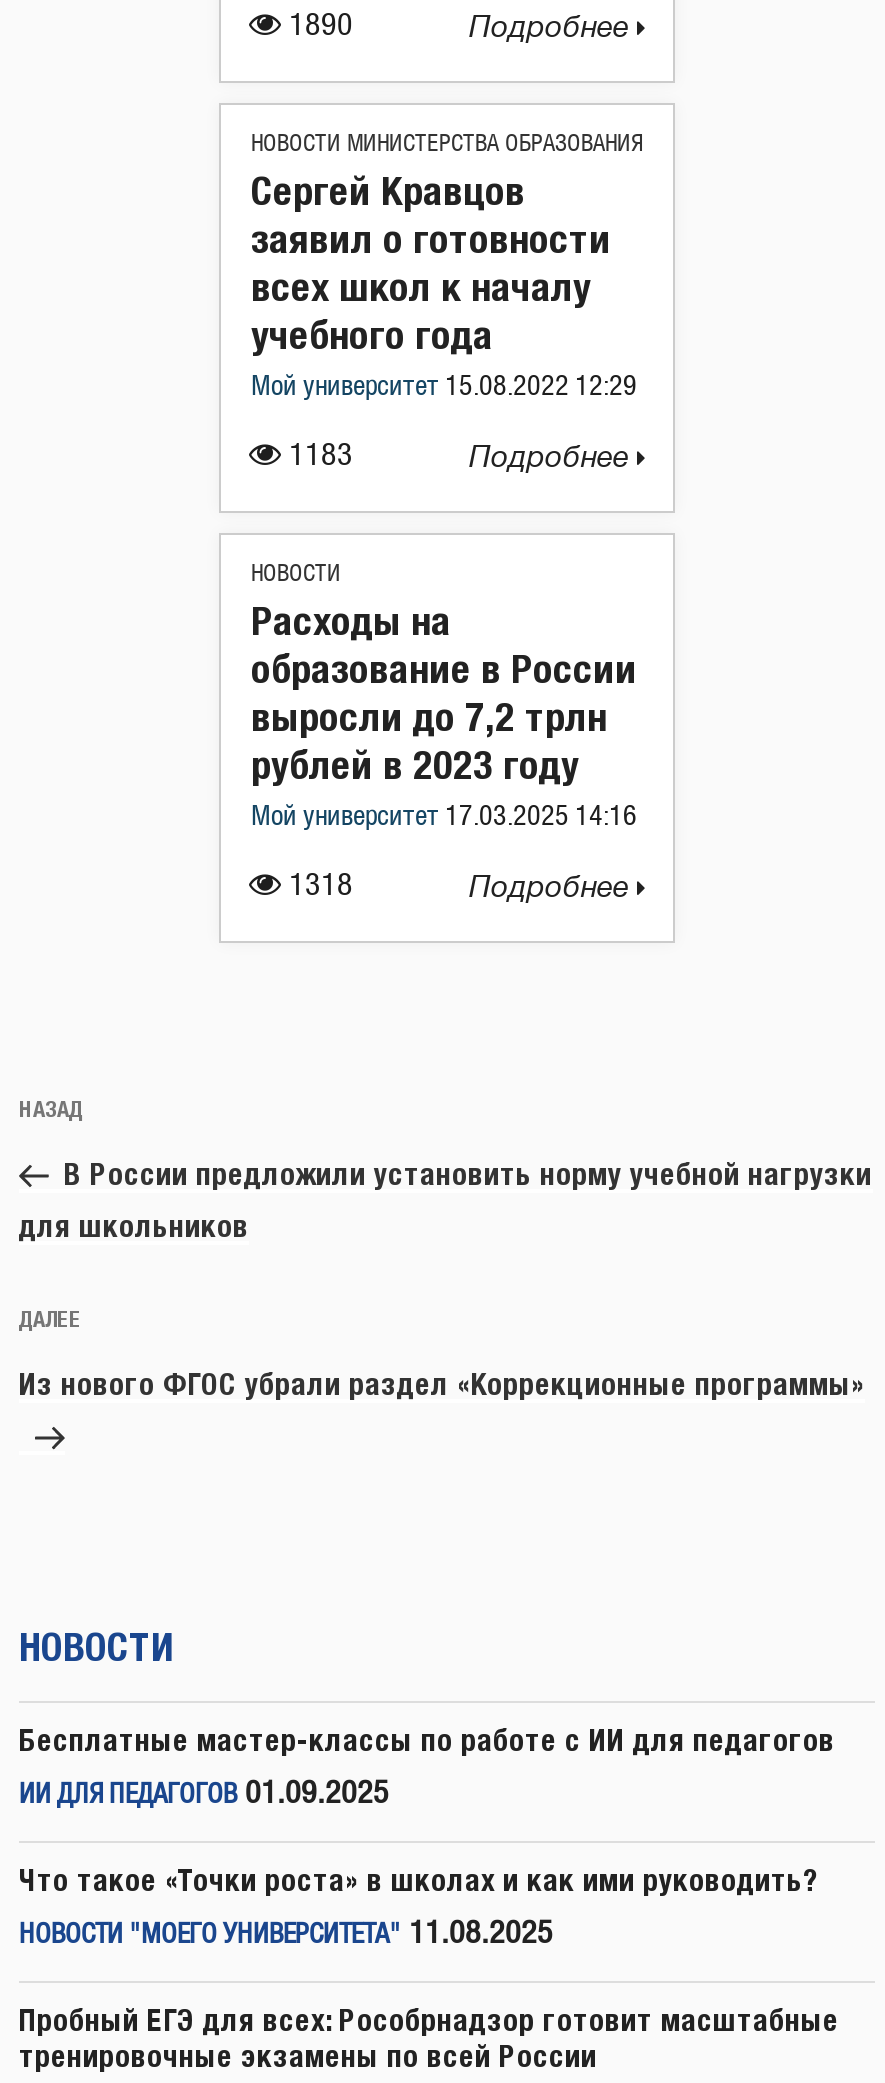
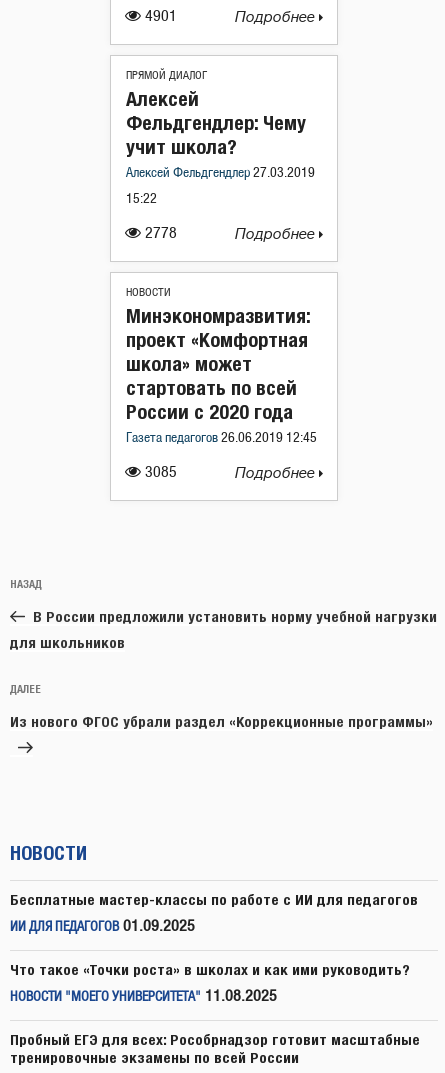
- 1890
+ 4901

- НОВОСТИ МИНИСТЕРСТВА ОБРАЗОВАНИЯ
+ ПРЯМОЙ ДИАЛОГ

- Сергей Кравцов
- заявил о готовности
- всех школ к началу
- учебного года
- Мой университет 15.08.2022 12:29
+ Алексей
+ Фельдгендлер: Чему
+ учит школа?
+ Алексей Фельдгендлер 27.03.2019
+ 15:22

- 1183
+ 2778

- Расходы на
- образование в России
- выросли до 7,2 трлн
- рублей в 2023 году
- Мой университет 17.03.2025 14:16
+ Минэкономразвития:
+ проект «Комфортная
+ школа» может
+ стартовать по всей
+ России с 2020 года
+ Газета педагогов 26.06.2019 12:45

- 1318
+ 3085
